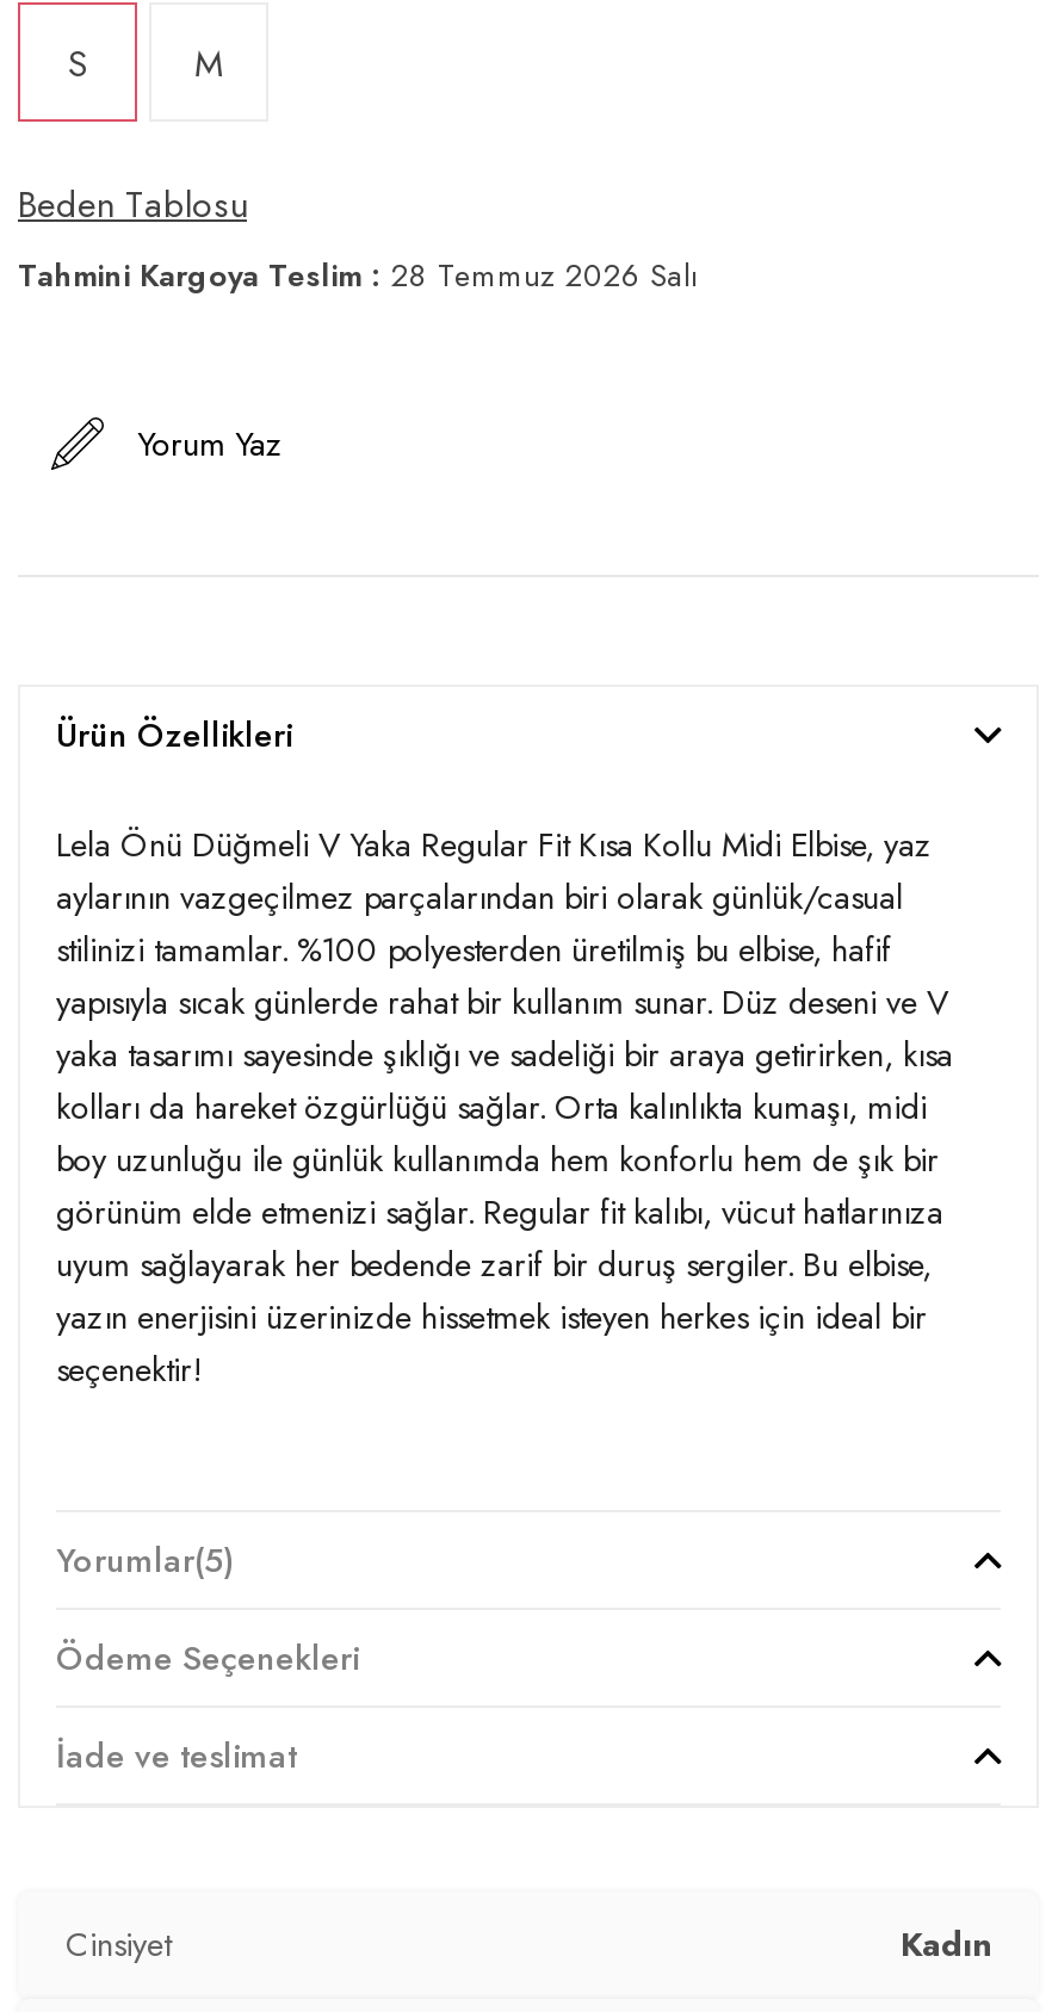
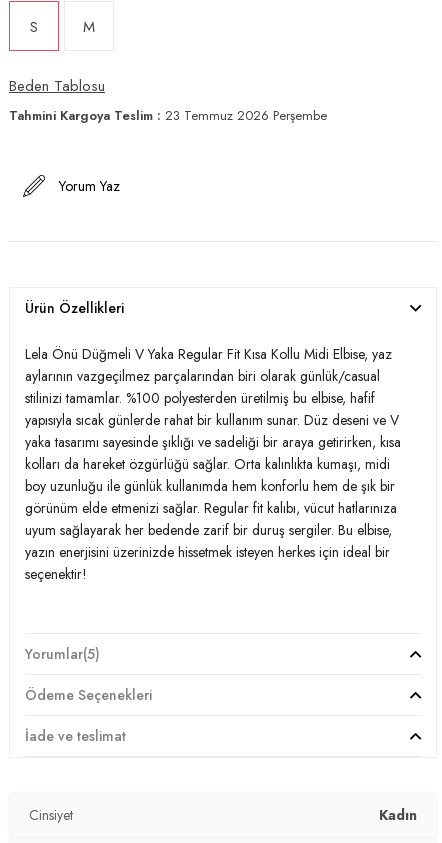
- Tahmini Kargoya Teslim : 28 Temmuz 2026 Salı
+ Tahmini Kargoya Teslim : 23 Temmuz 2026 Perşembe
